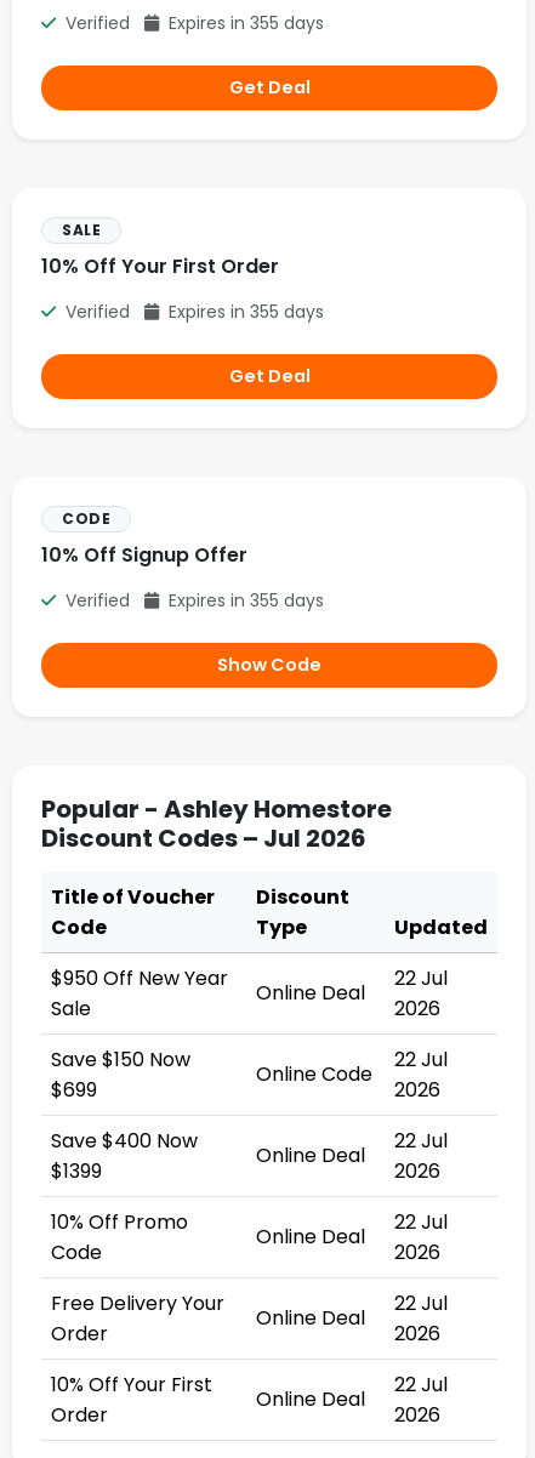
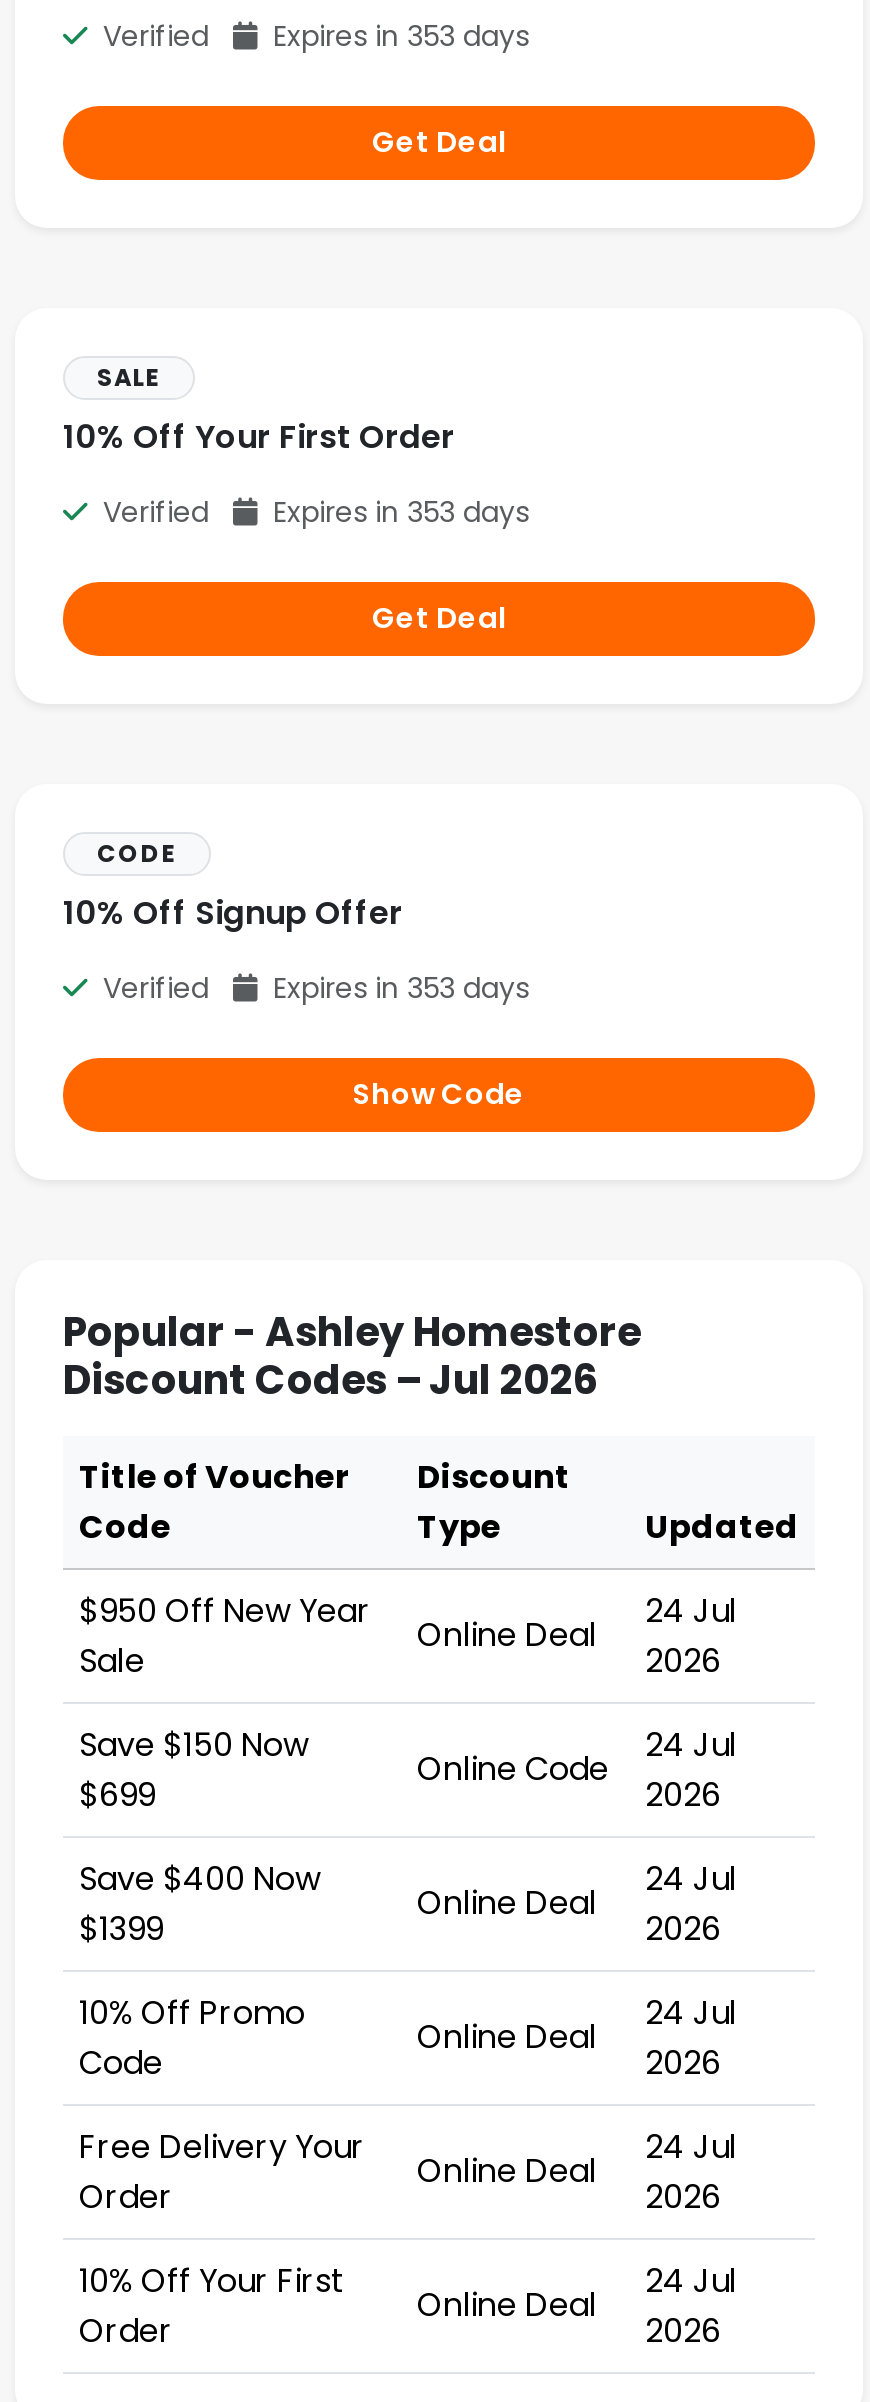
- Expires in 355 days
+ Expires in 353 days

- Expires in 355 days
+ Expires in 353 days

- Expires in 355 days
+ Expires in 353 days

- 22 Jul
+ 24 Jul

- 22 Jul
+ 24 Jul

- 22 Jul
+ 24 Jul

- 22 Jul
+ 24 Jul

- 22 Jul
+ 24 Jul

- 22 Jul
+ 24 Jul
